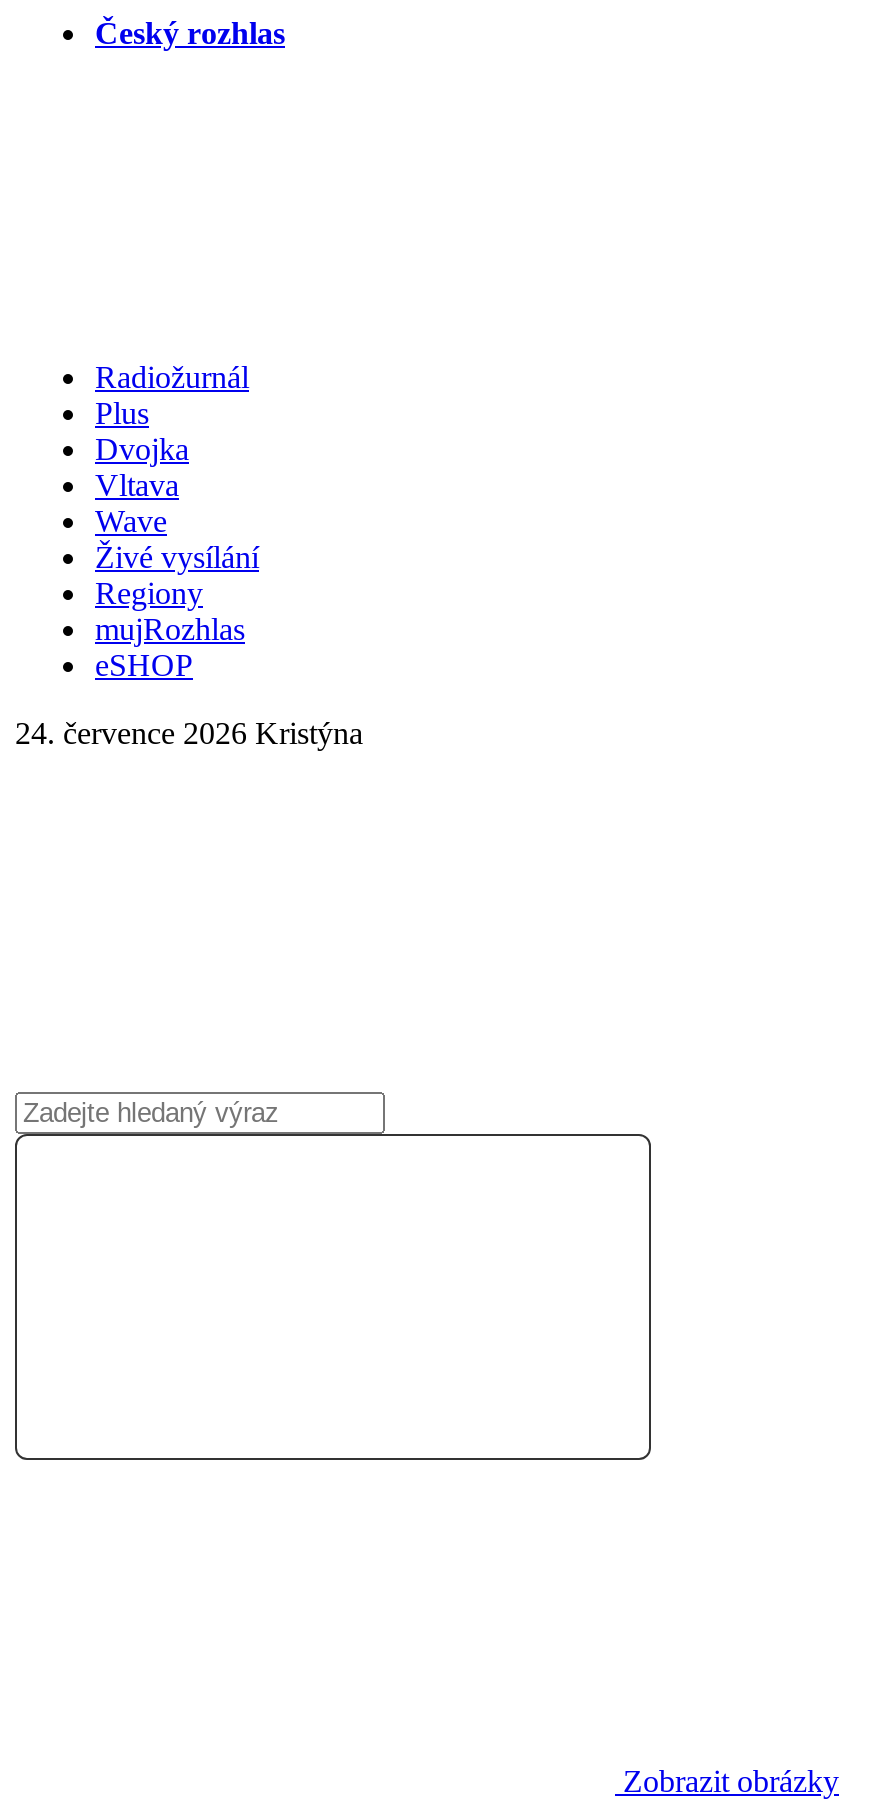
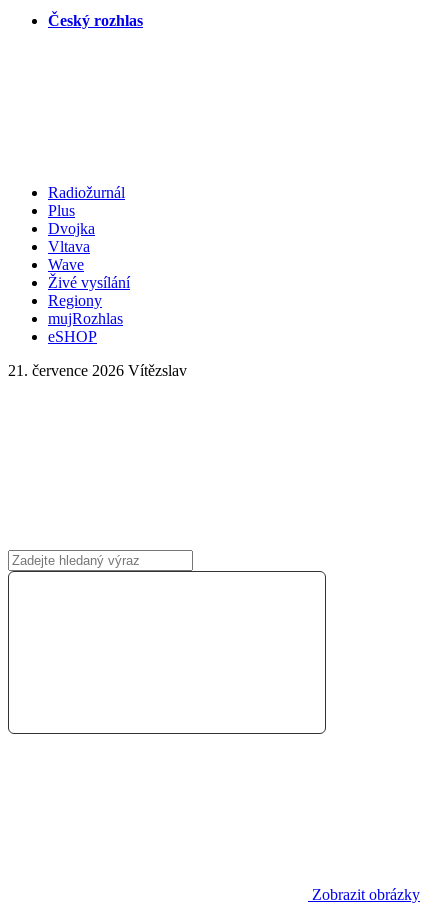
- 24. července 2026 Kristýna
+ 21. července 2026 Vítězslav
